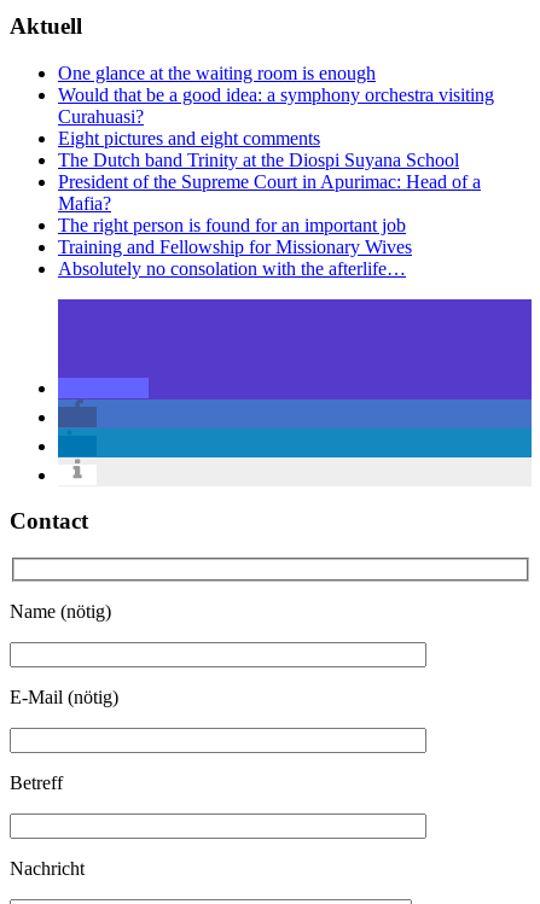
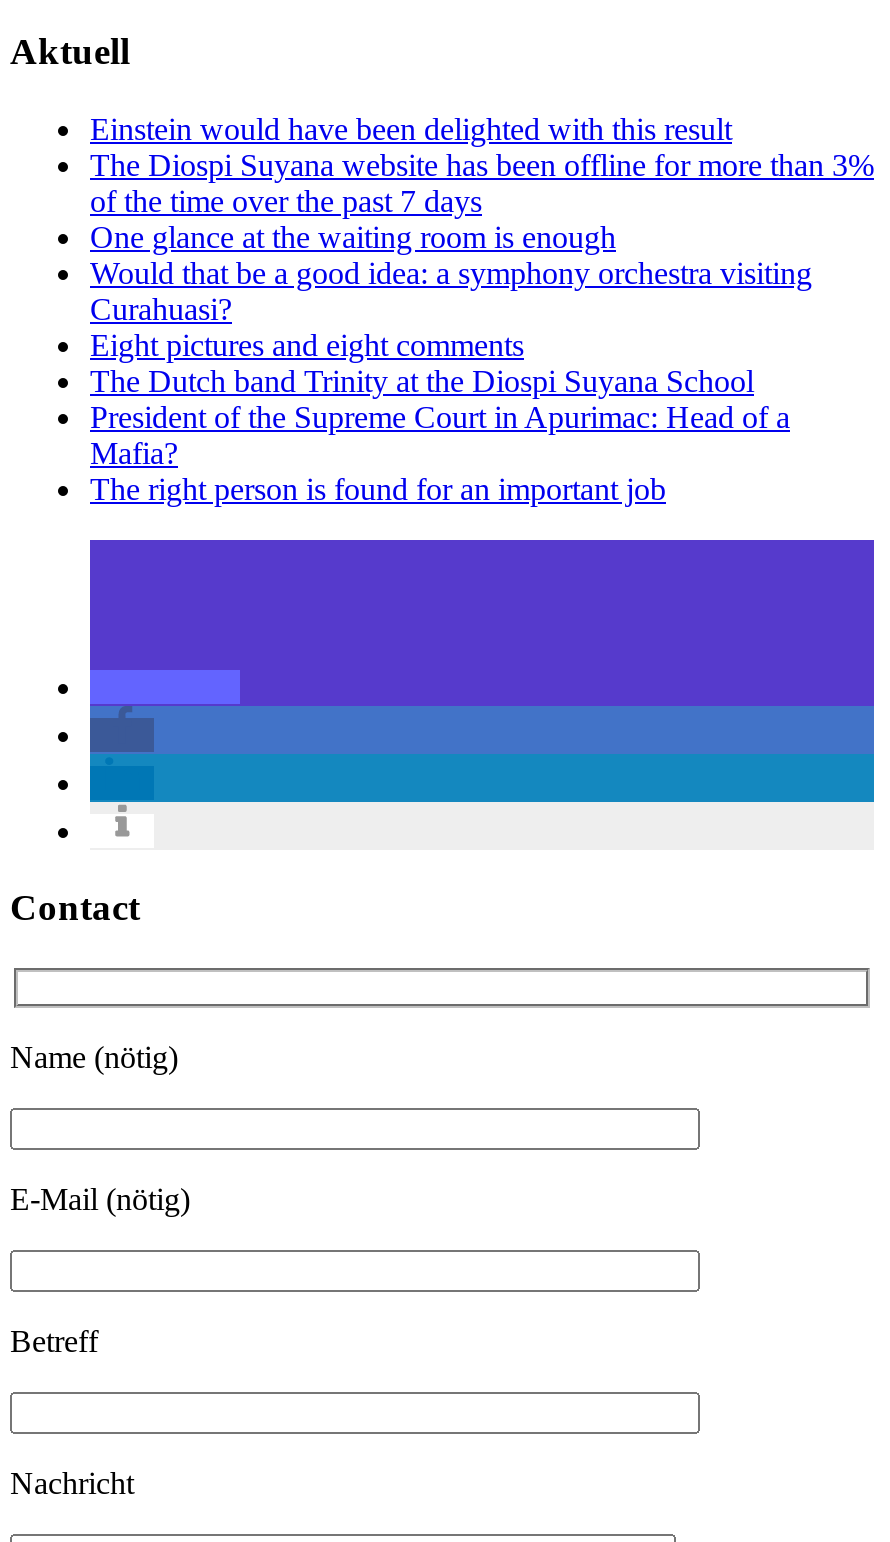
+ Einstein would have been delighted with this result
+ The Diospi Suyana website has been offline for more than 3%
+ of the time over the past 7 days

moved down: One glance at the waiting room is enough | Would that be a good idea: a symphony orchestra visiting | Curahuasi? | Eight pictures and eight comments | The Dutch band Trinity at the Diospi Suyana School | President of the Supreme Court in Apurimac: Head of a | Mafia? | The right person is found for an important job

- Training and Fellowship for Missionary Wives
- Absolutely no consolation with the afterlife…
